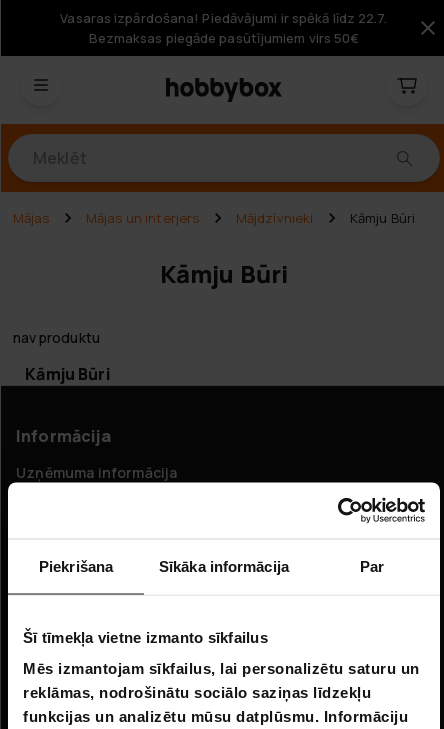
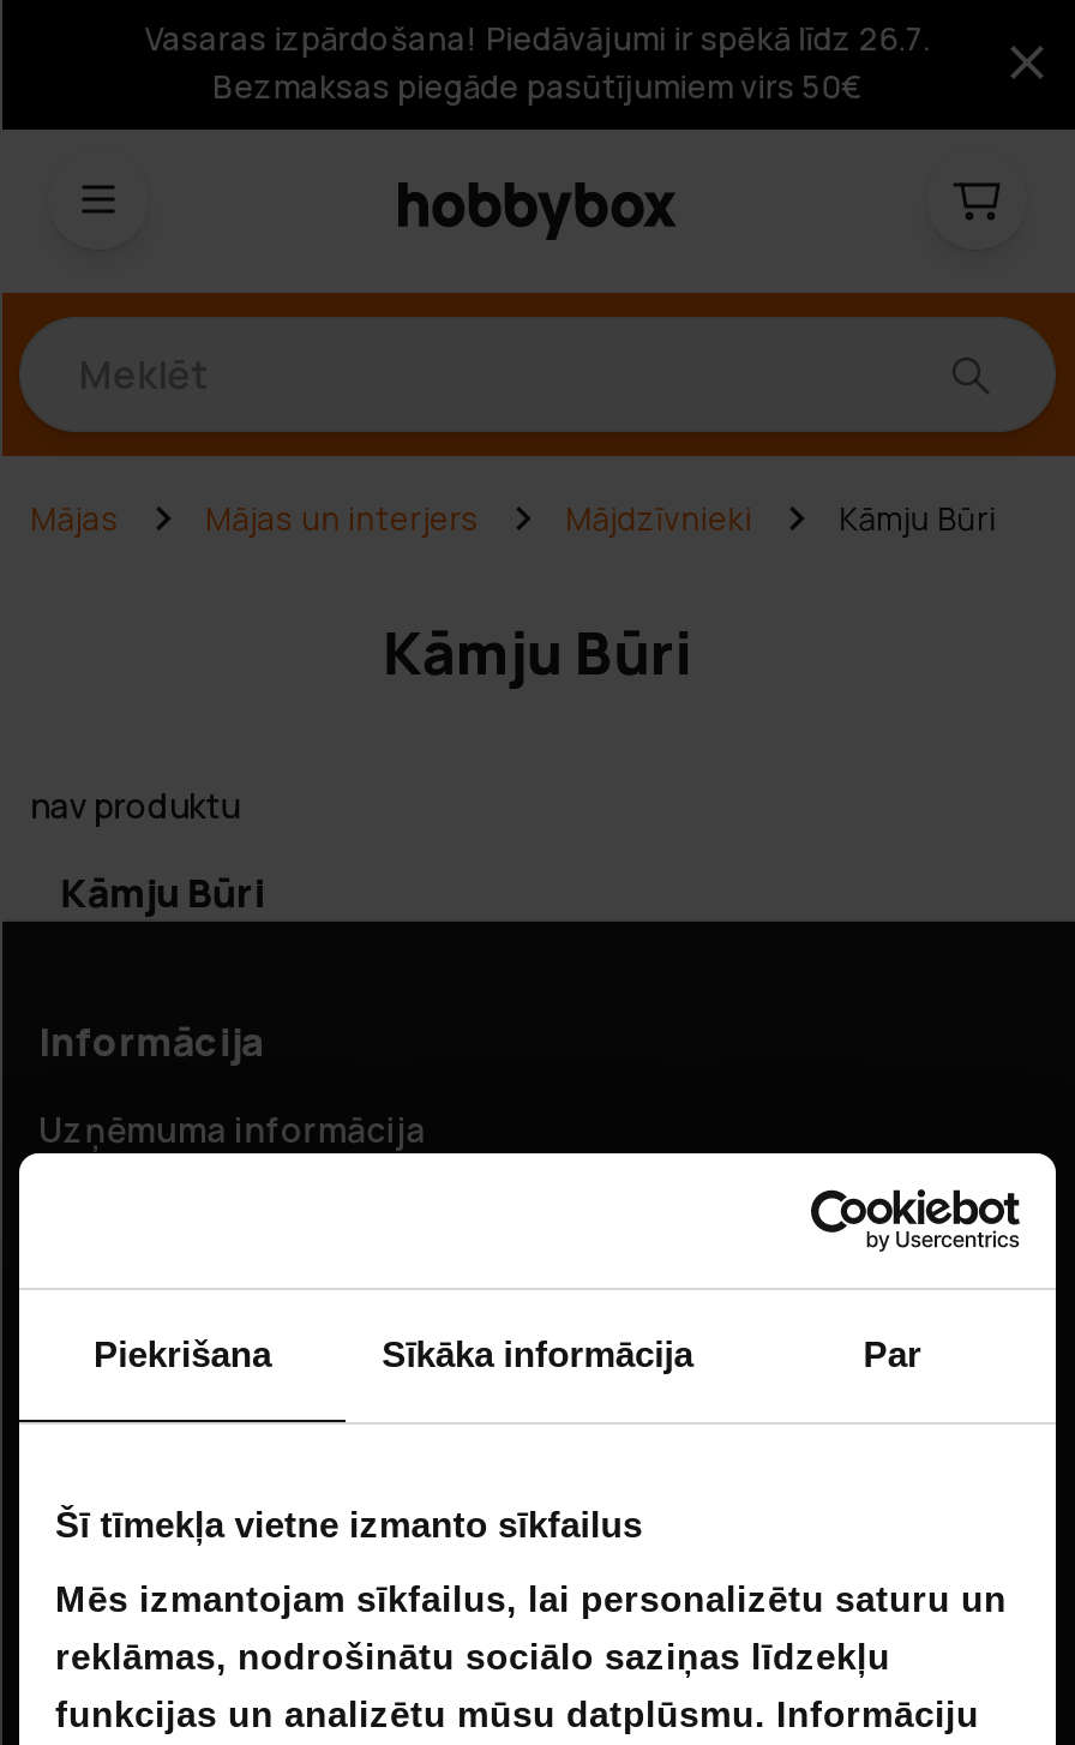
- Vasaras izpārdošana! Piedāvājumi ir spēkā līdz 22.7.
+ Vasaras izpārdošana! Piedāvājumi ir spēkā līdz 26.7.
